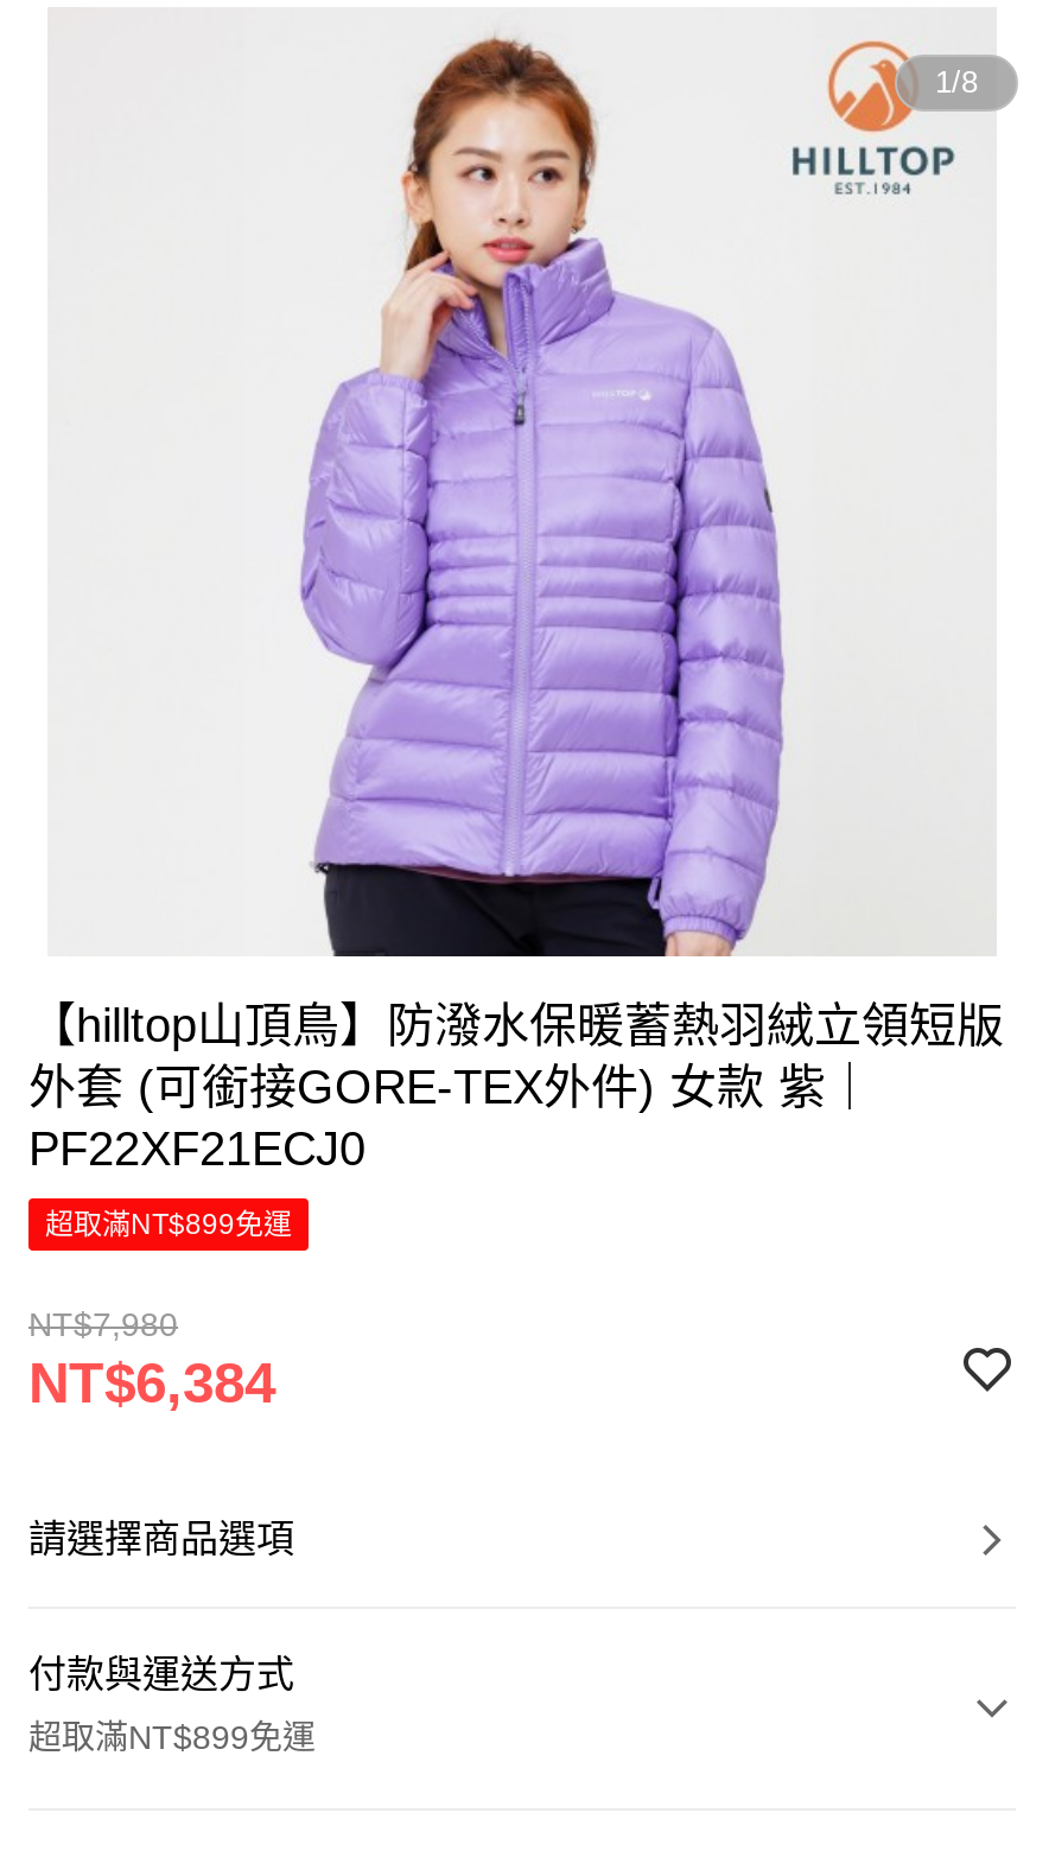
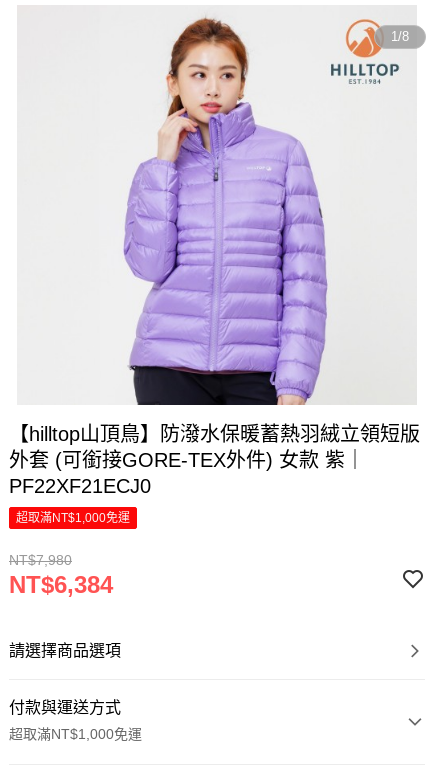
- 超取滿NT$899免運
+ 超取滿NT$1,000免運

- 超取滿NT$899免運
+ 超取滿NT$1,000免運
